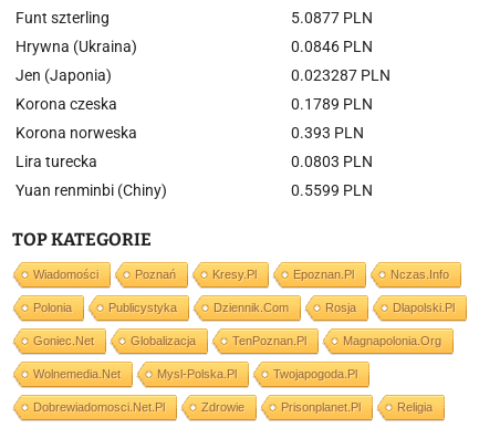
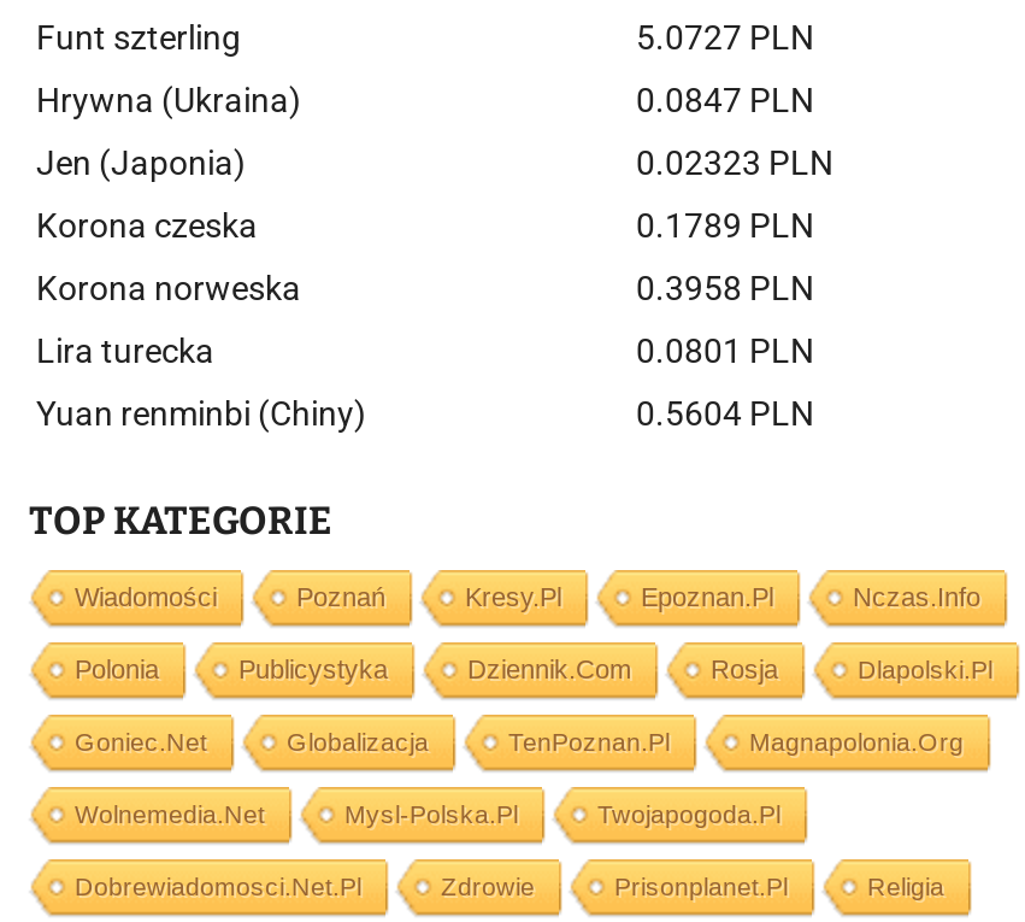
- 5.0877 PLN
+ 5.0727 PLN

- 0.0846 PLN
+ 0.0847 PLN

- 0.023287 PLN
+ 0.02323 PLN

- 0.393 PLN
+ 0.3958 PLN

- 0.0803 PLN
+ 0.0801 PLN

- 0.5599 PLN
+ 0.5604 PLN
